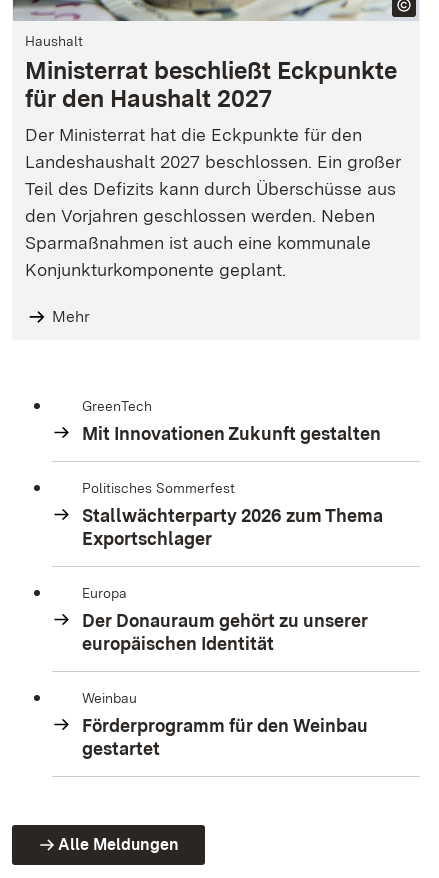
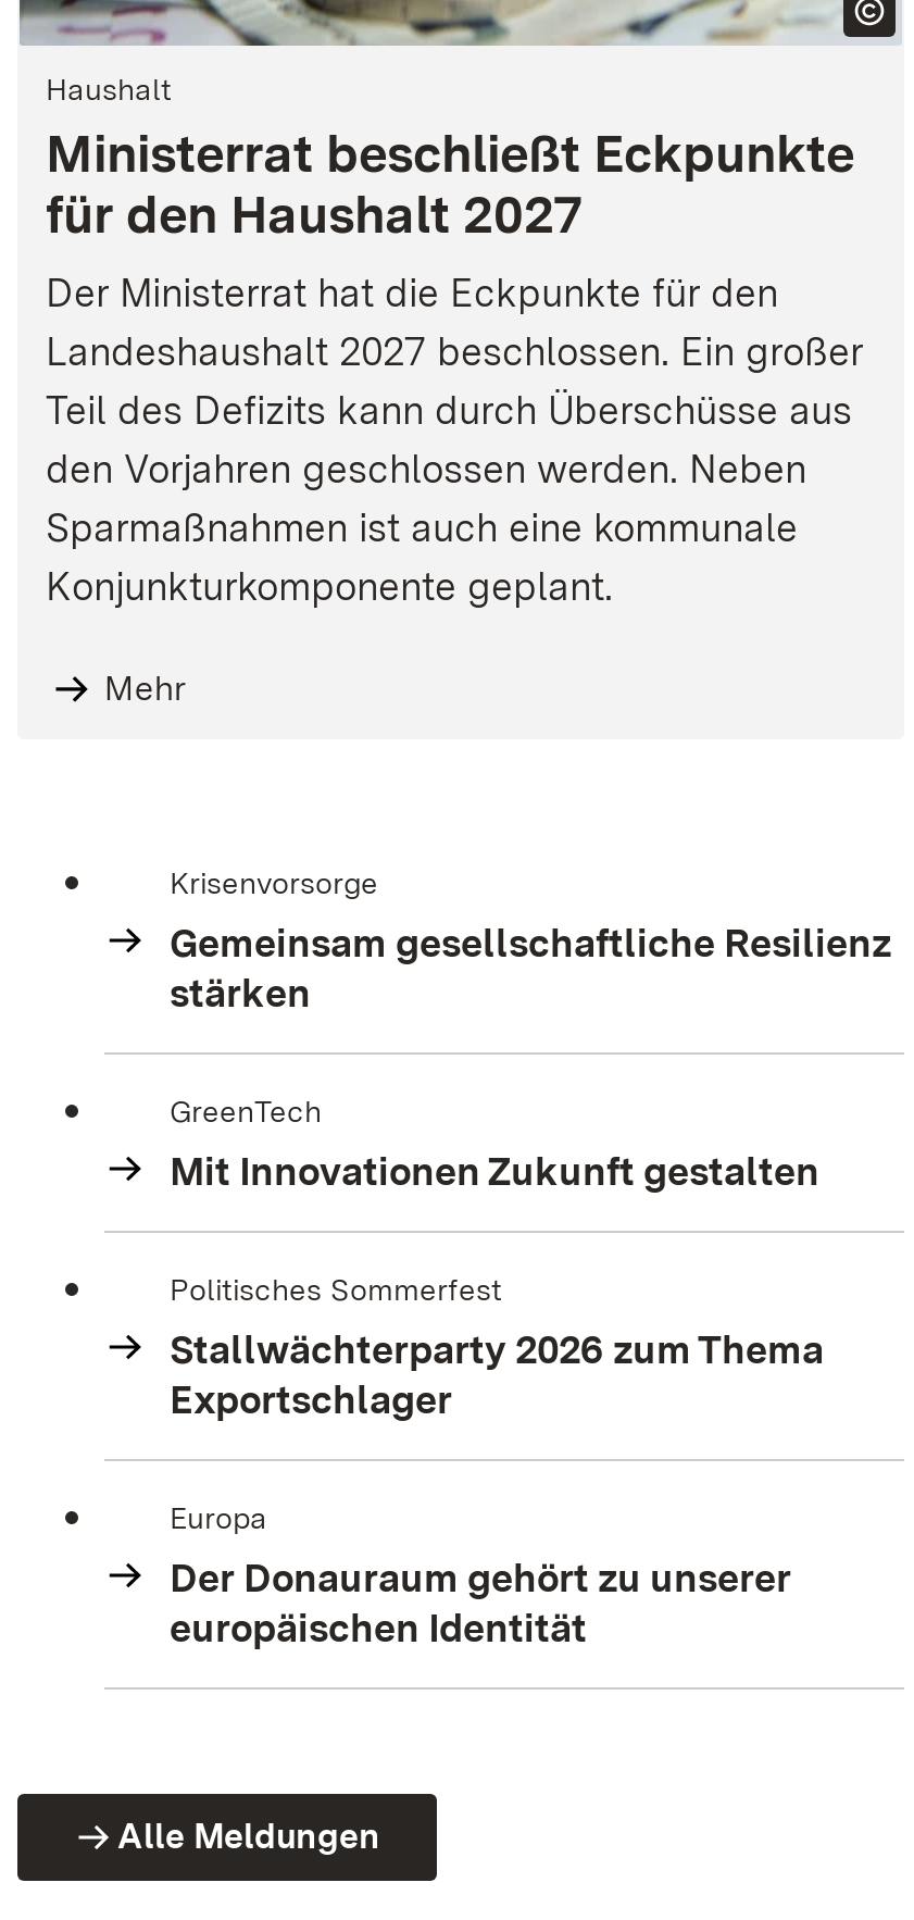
+ Krisenvorsorge
+ Gemeinsam gesellschaftliche Resilienz
+ stärken

moved down: GreenTech | Mit Innovationen Zukunft gestalten | Politisches Sommerfest | Stallwächterparty 2026 zum Thema | Exportschlager | Europa | Der Donauraum gehört zu unserer | europäischen Identität

- Weinbau
- Förderprogramm für den Weinbau
- gestartet
